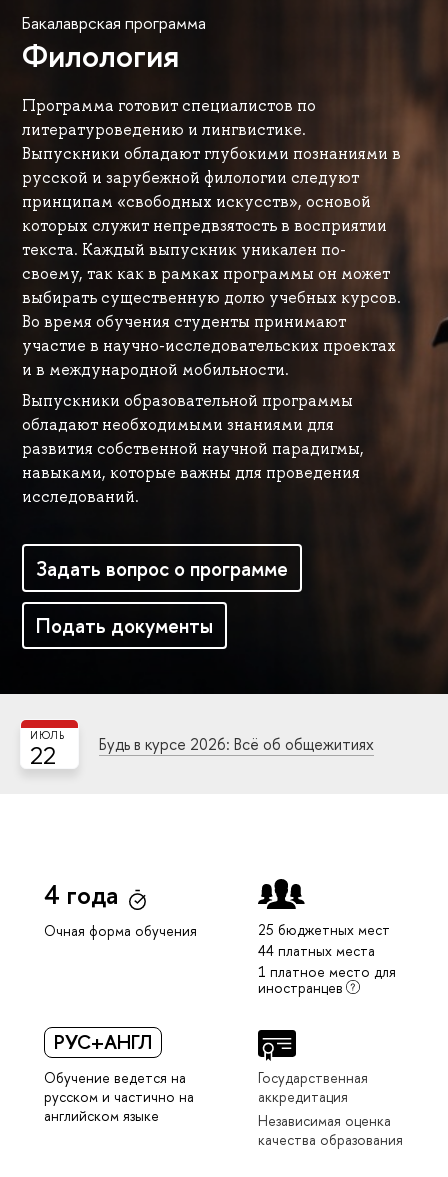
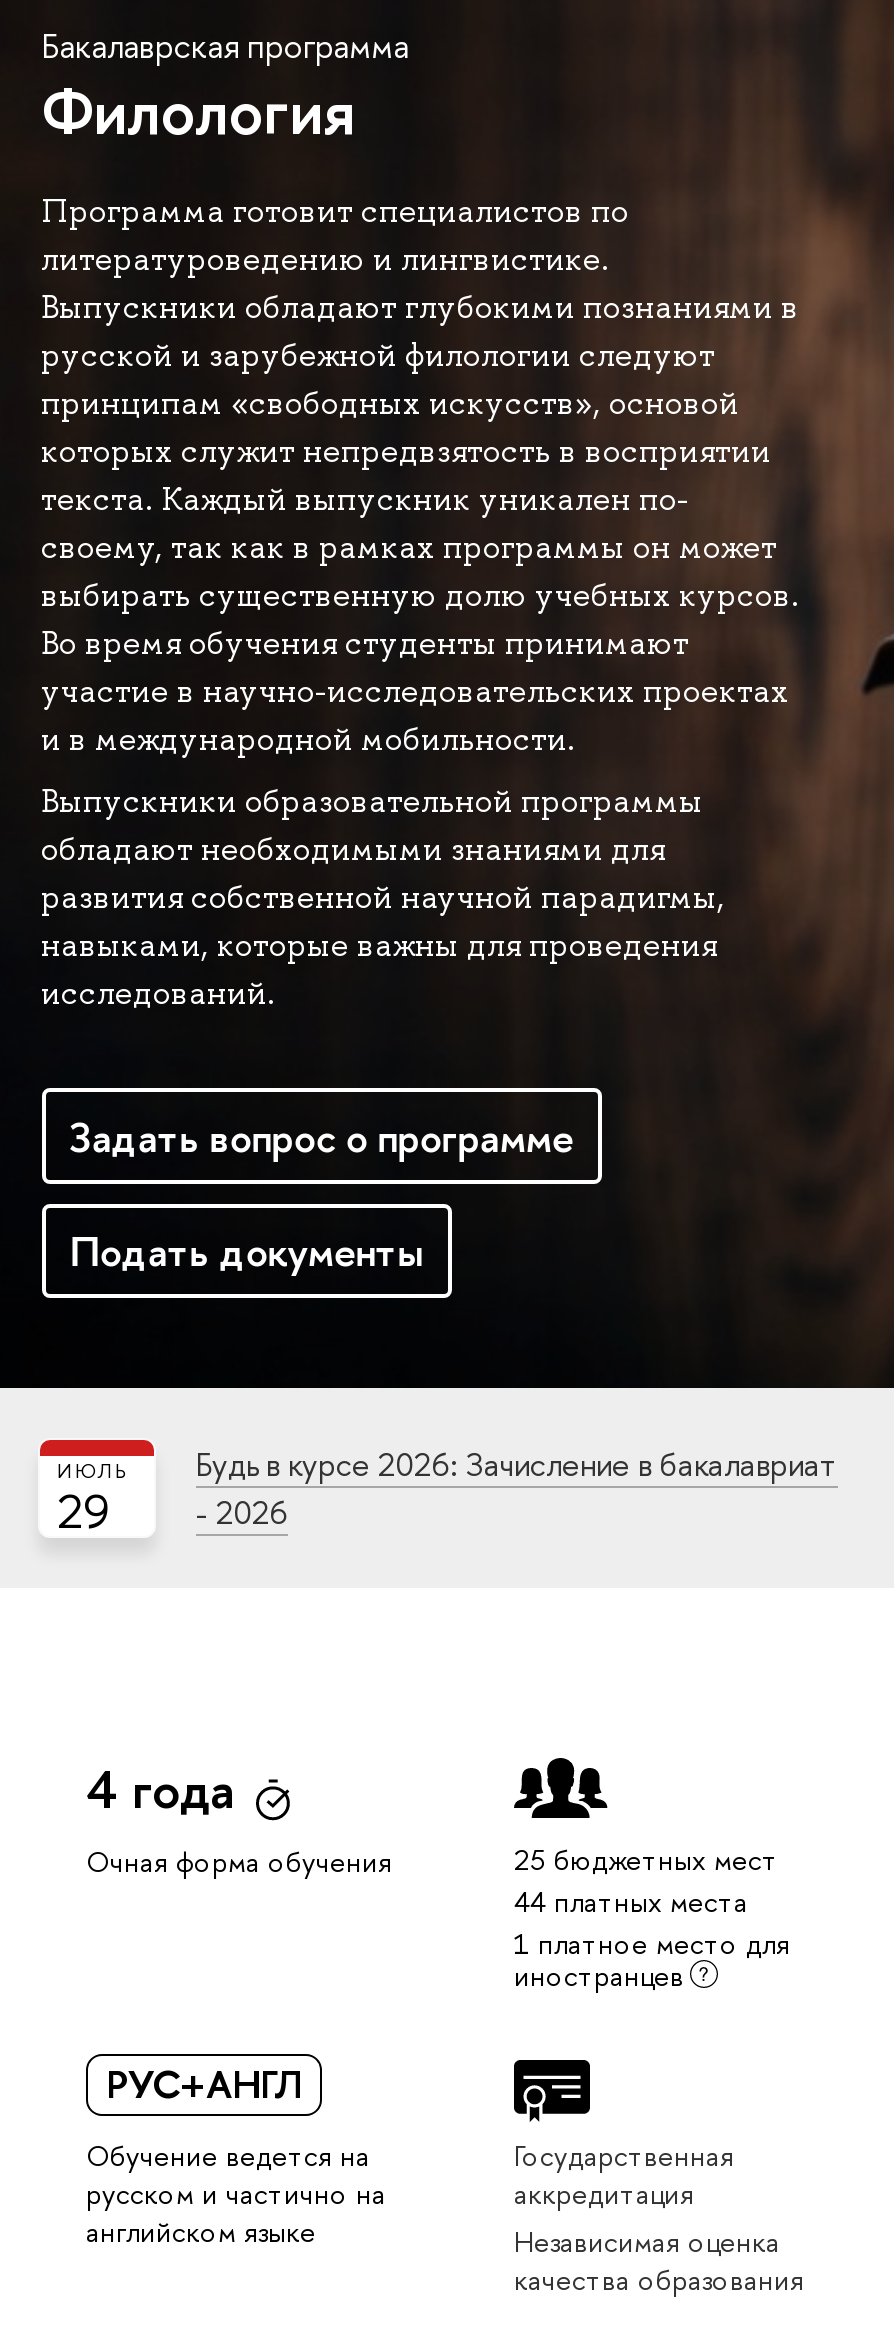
- Будь в курсе 2026: Всё об общежитиях
+ Будь в курсе 2026: Зачисление в бакалавриат
+ - 2026

- 22
+ 29
